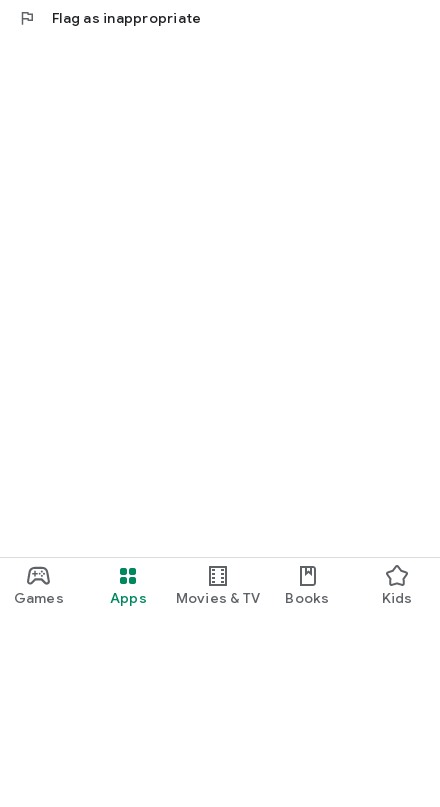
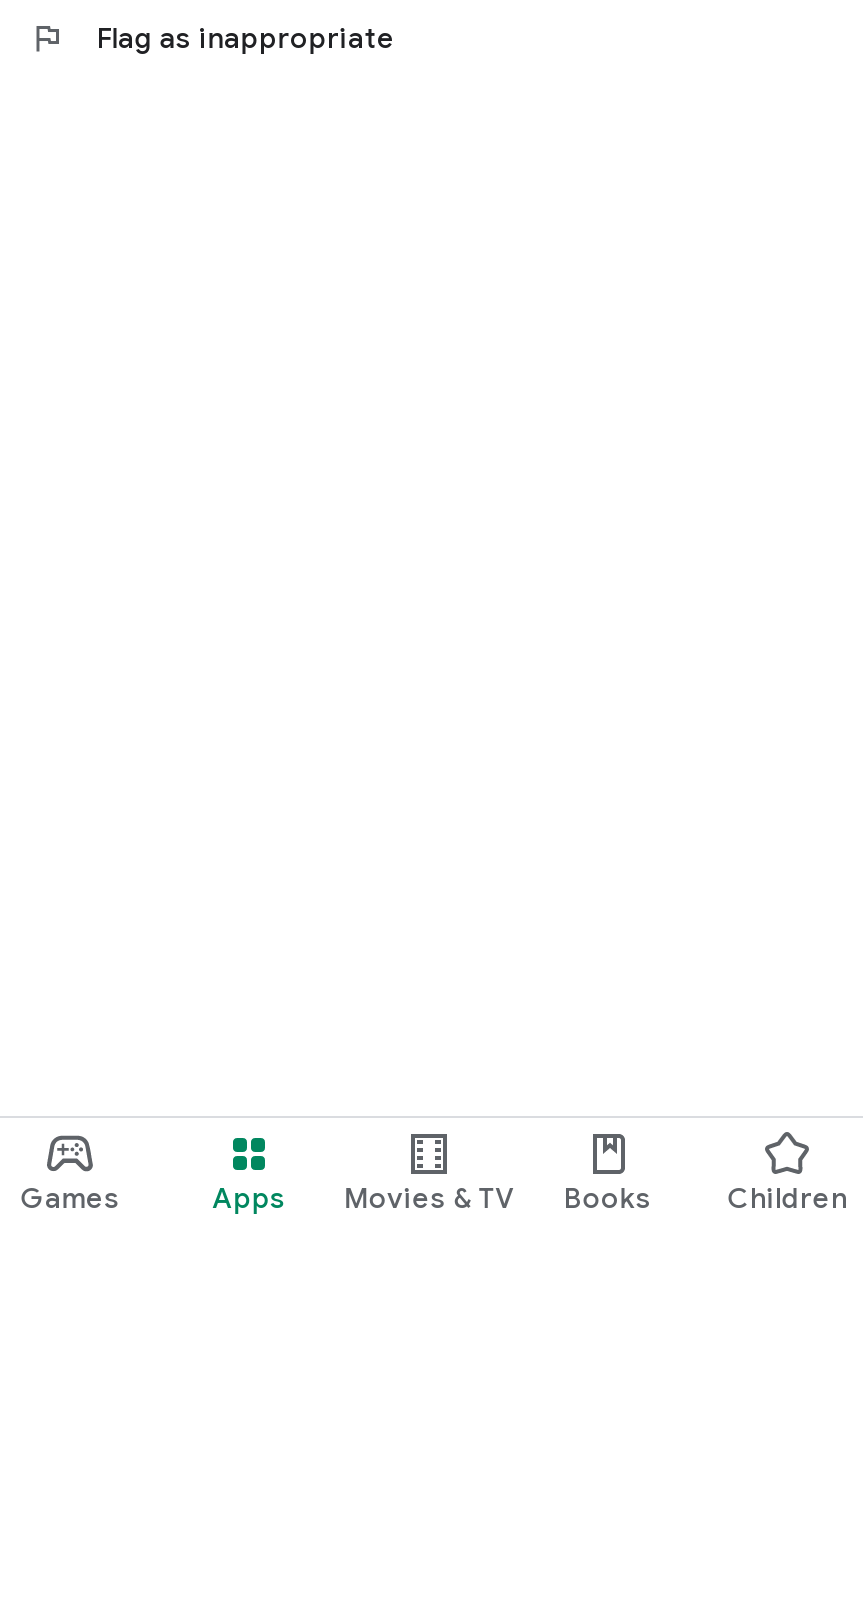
- Kids
+ Children
